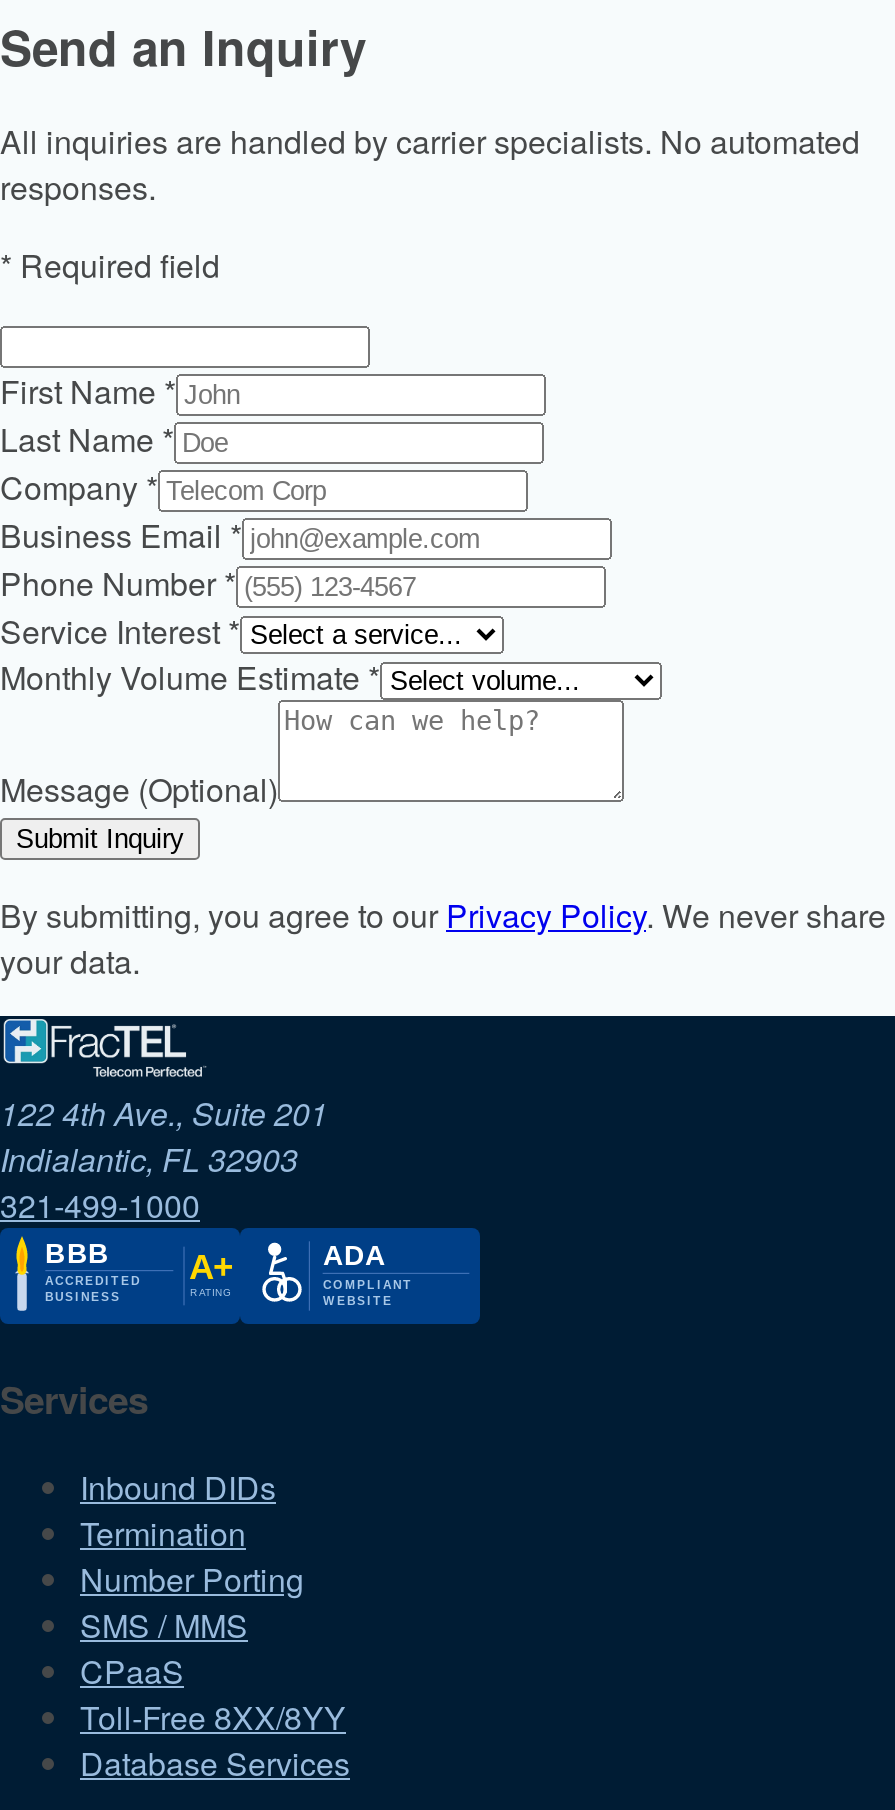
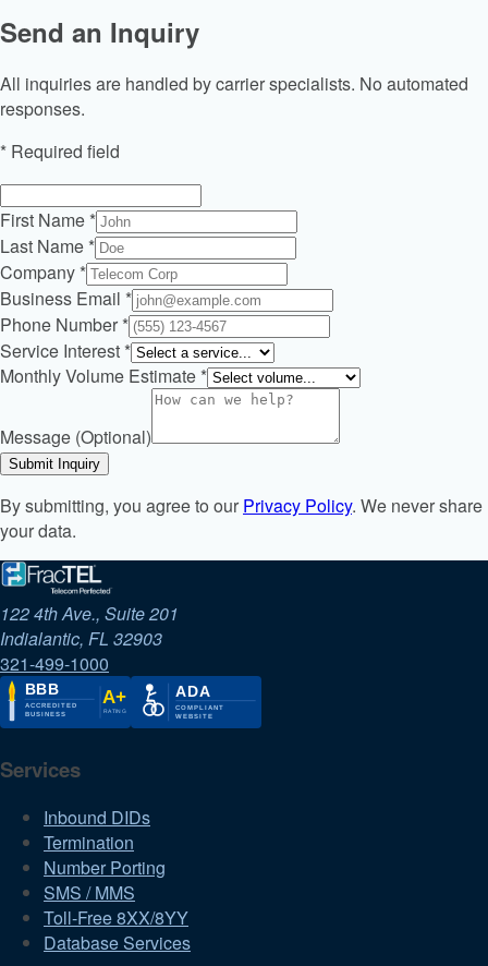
- CPaaS
